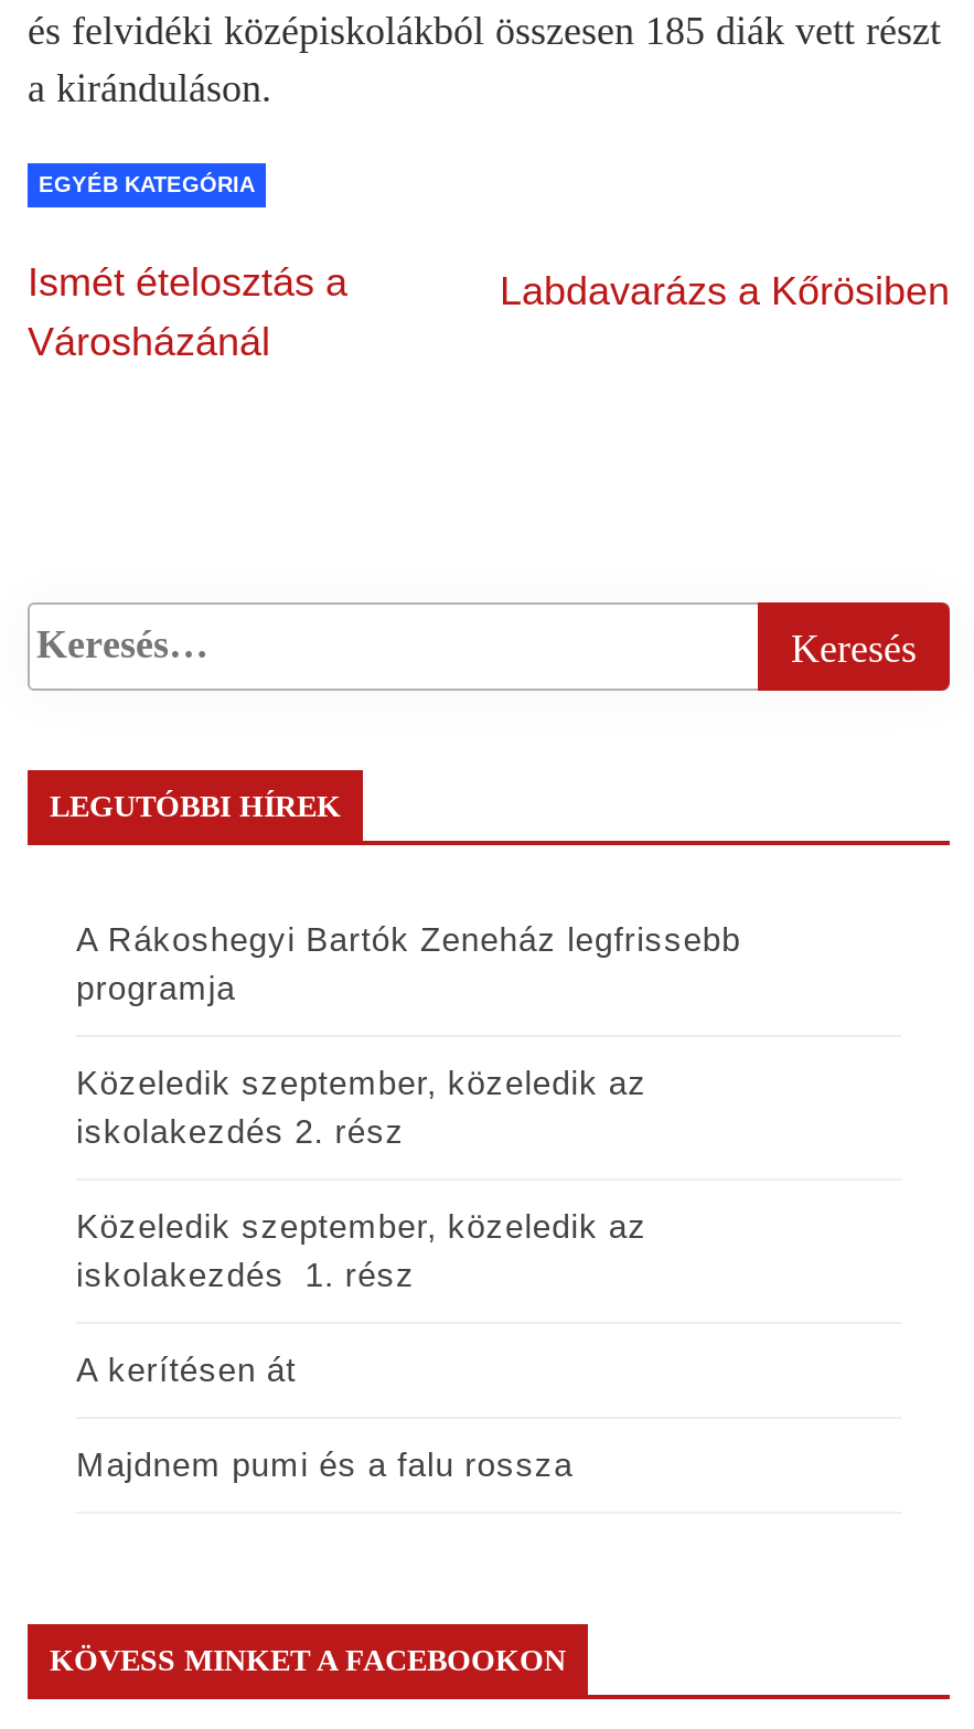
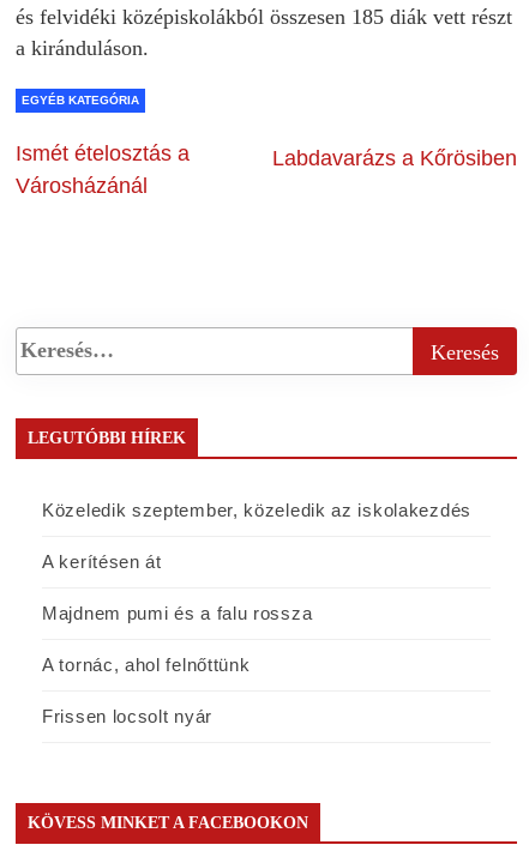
- A Rákoshegyi Bartók Zeneház legfrissebb
- programja
- Közeledik szeptember, közeledik az
- iskolakezdés 2. rész
- Közeledik szeptember, közeledik az
- iskolakezdés 1. rész
+ Közeledik szeptember, közeledik az iskolakezdés

moved up: A kerítésen át | Majdnem pumi és a falu rossza

+ A tornác, ahol felnőttünk
+ Frissen locsolt nyár
